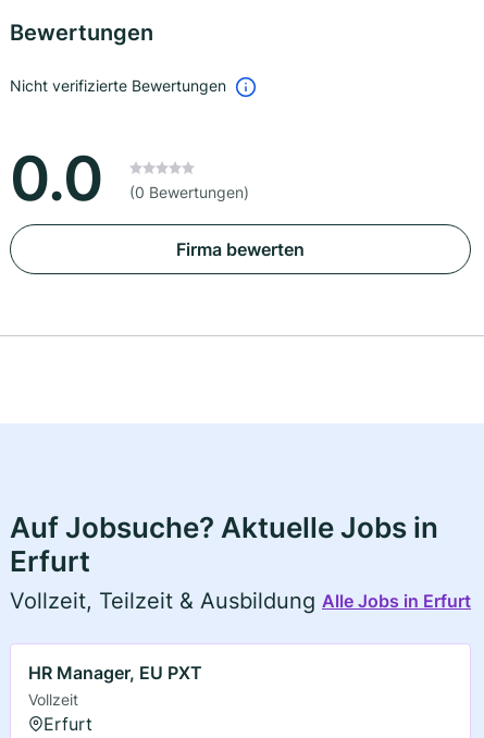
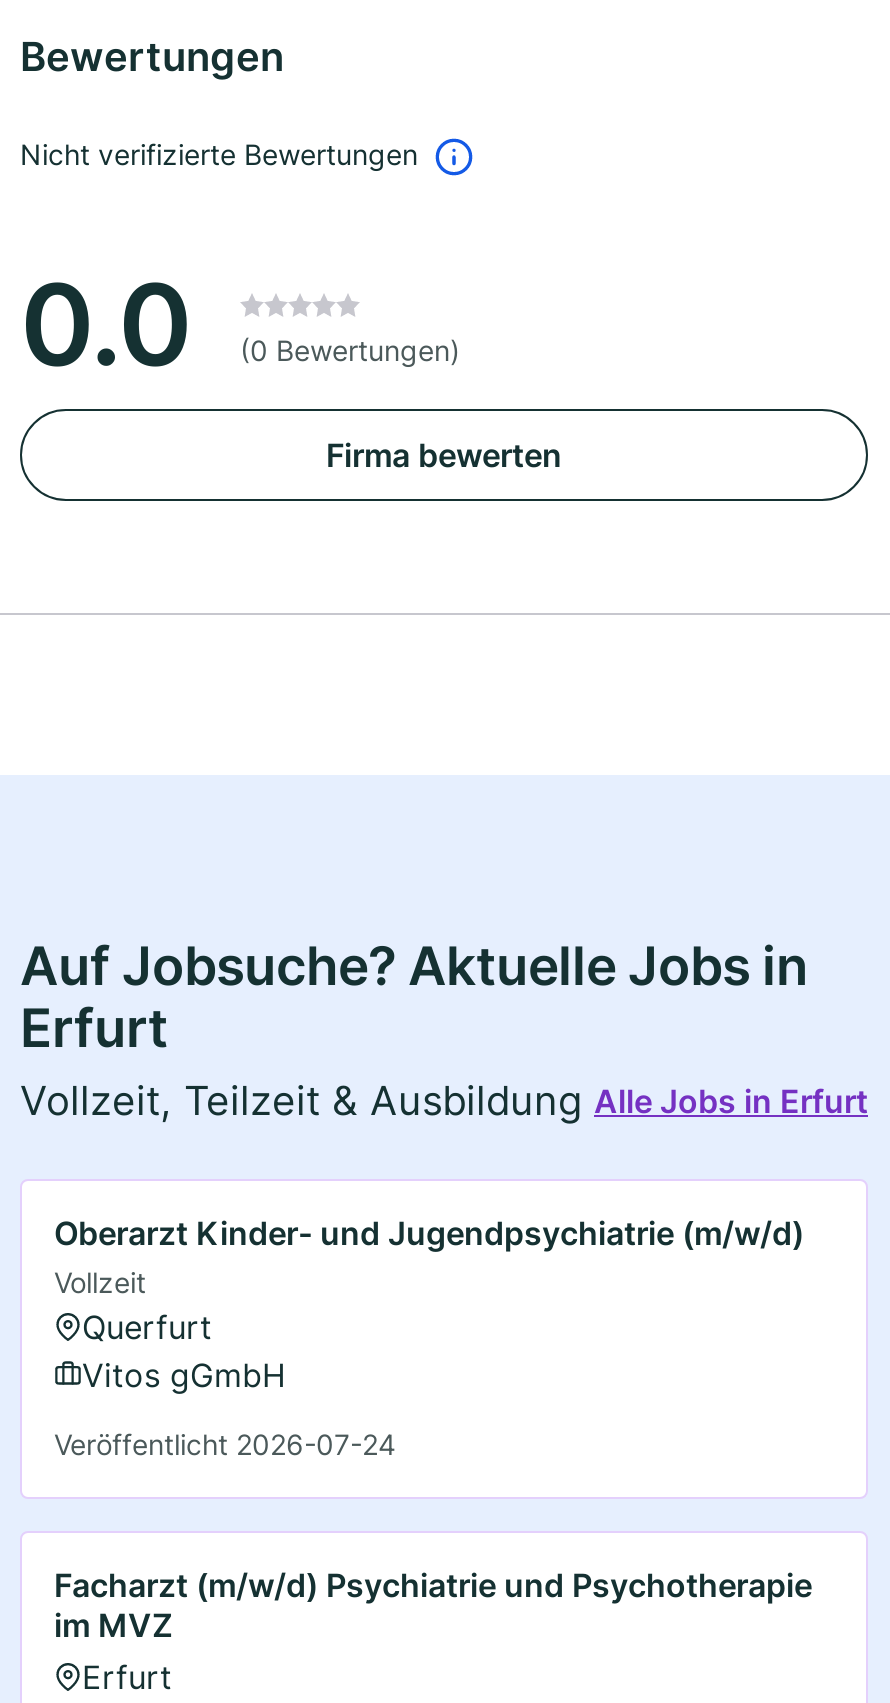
- HR Manager, EU PXT
+ Oberarzt Kinder- und Jugendpsychiatrie (m/w/d)

+ Querfurt
+ Vitos gGmbH
+ Veröffentlicht 2026-07-24

+ Facharzt (m/w/d) Psychiatrie und Psychotherapie
+ im MVZ
